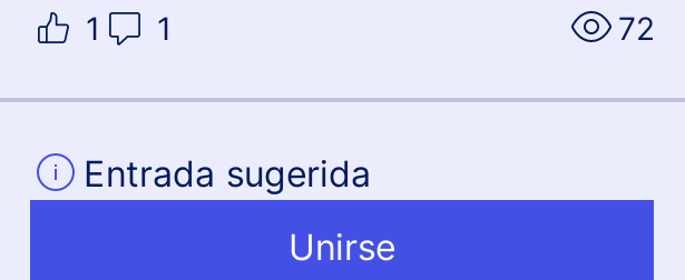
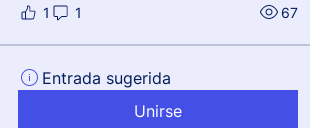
- 72
+ 67
